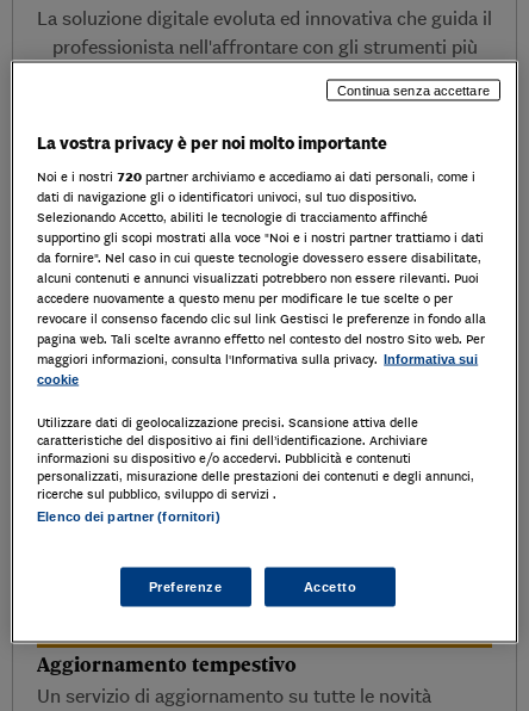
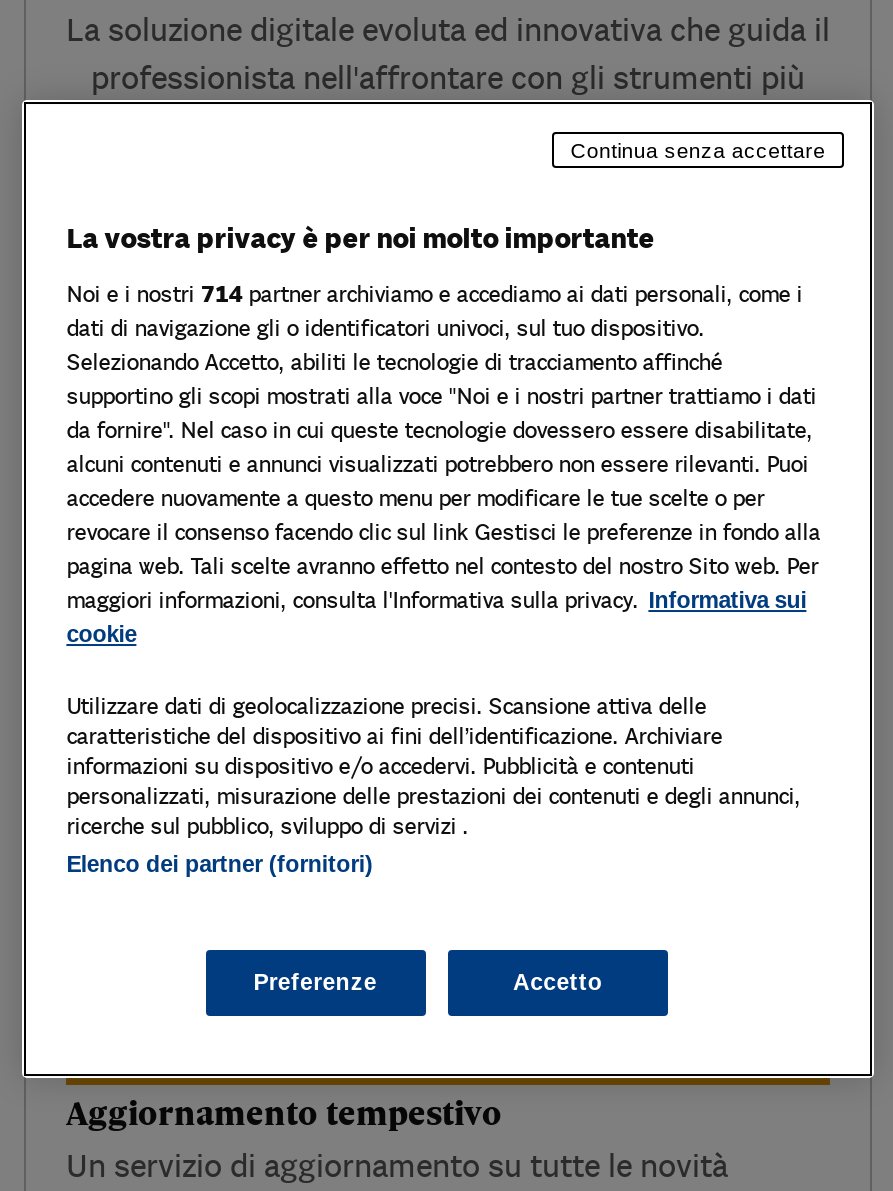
- Noi e i nostri 720 partner archiviamo e accediamo ai dati personali, come i
+ Noi e i nostri 714 partner archiviamo e accediamo ai dati personali, come i
